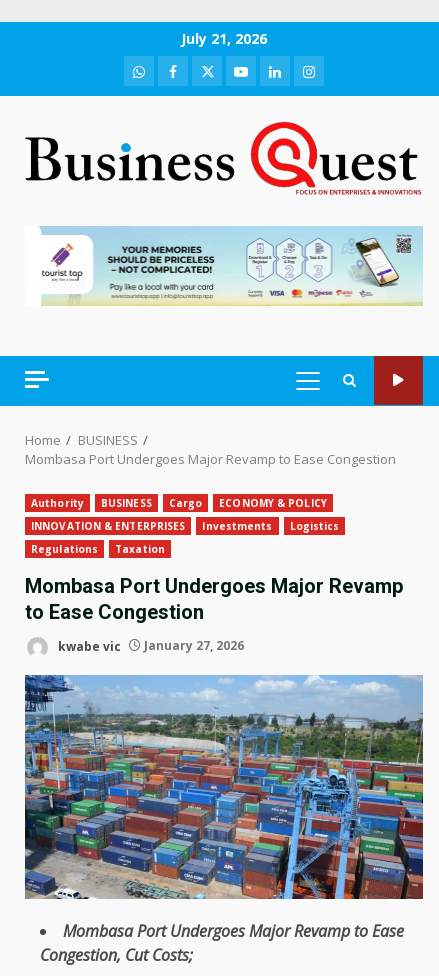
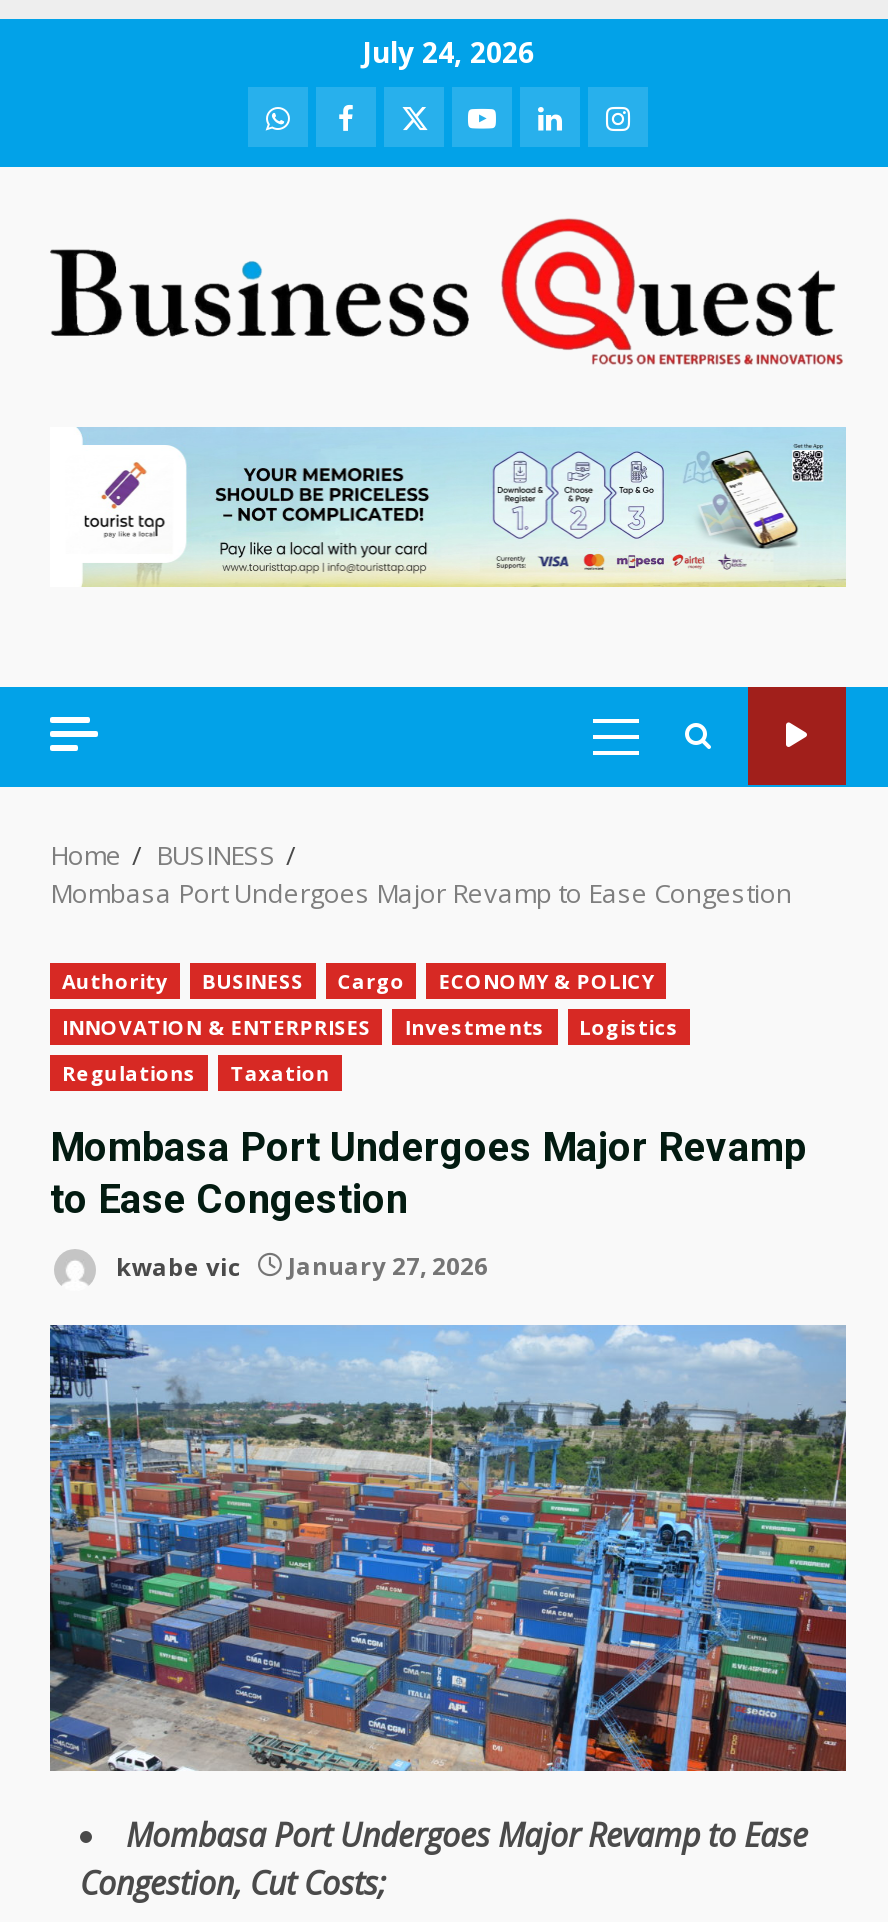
- July 21, 2026
+ July 24, 2026
